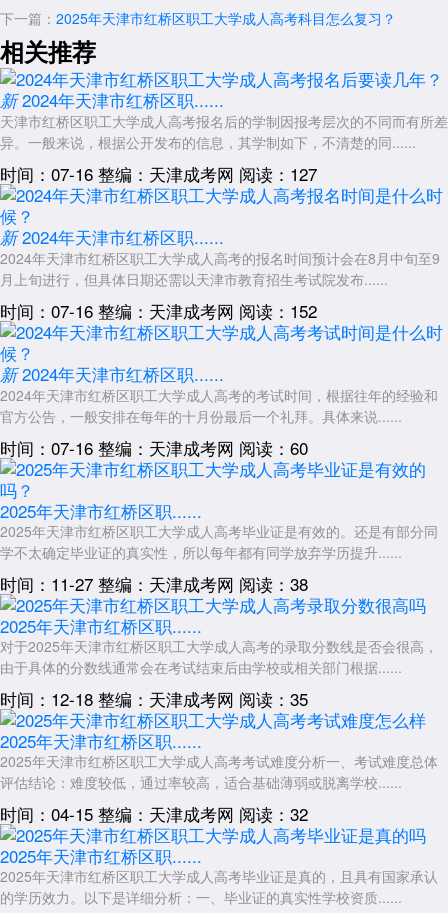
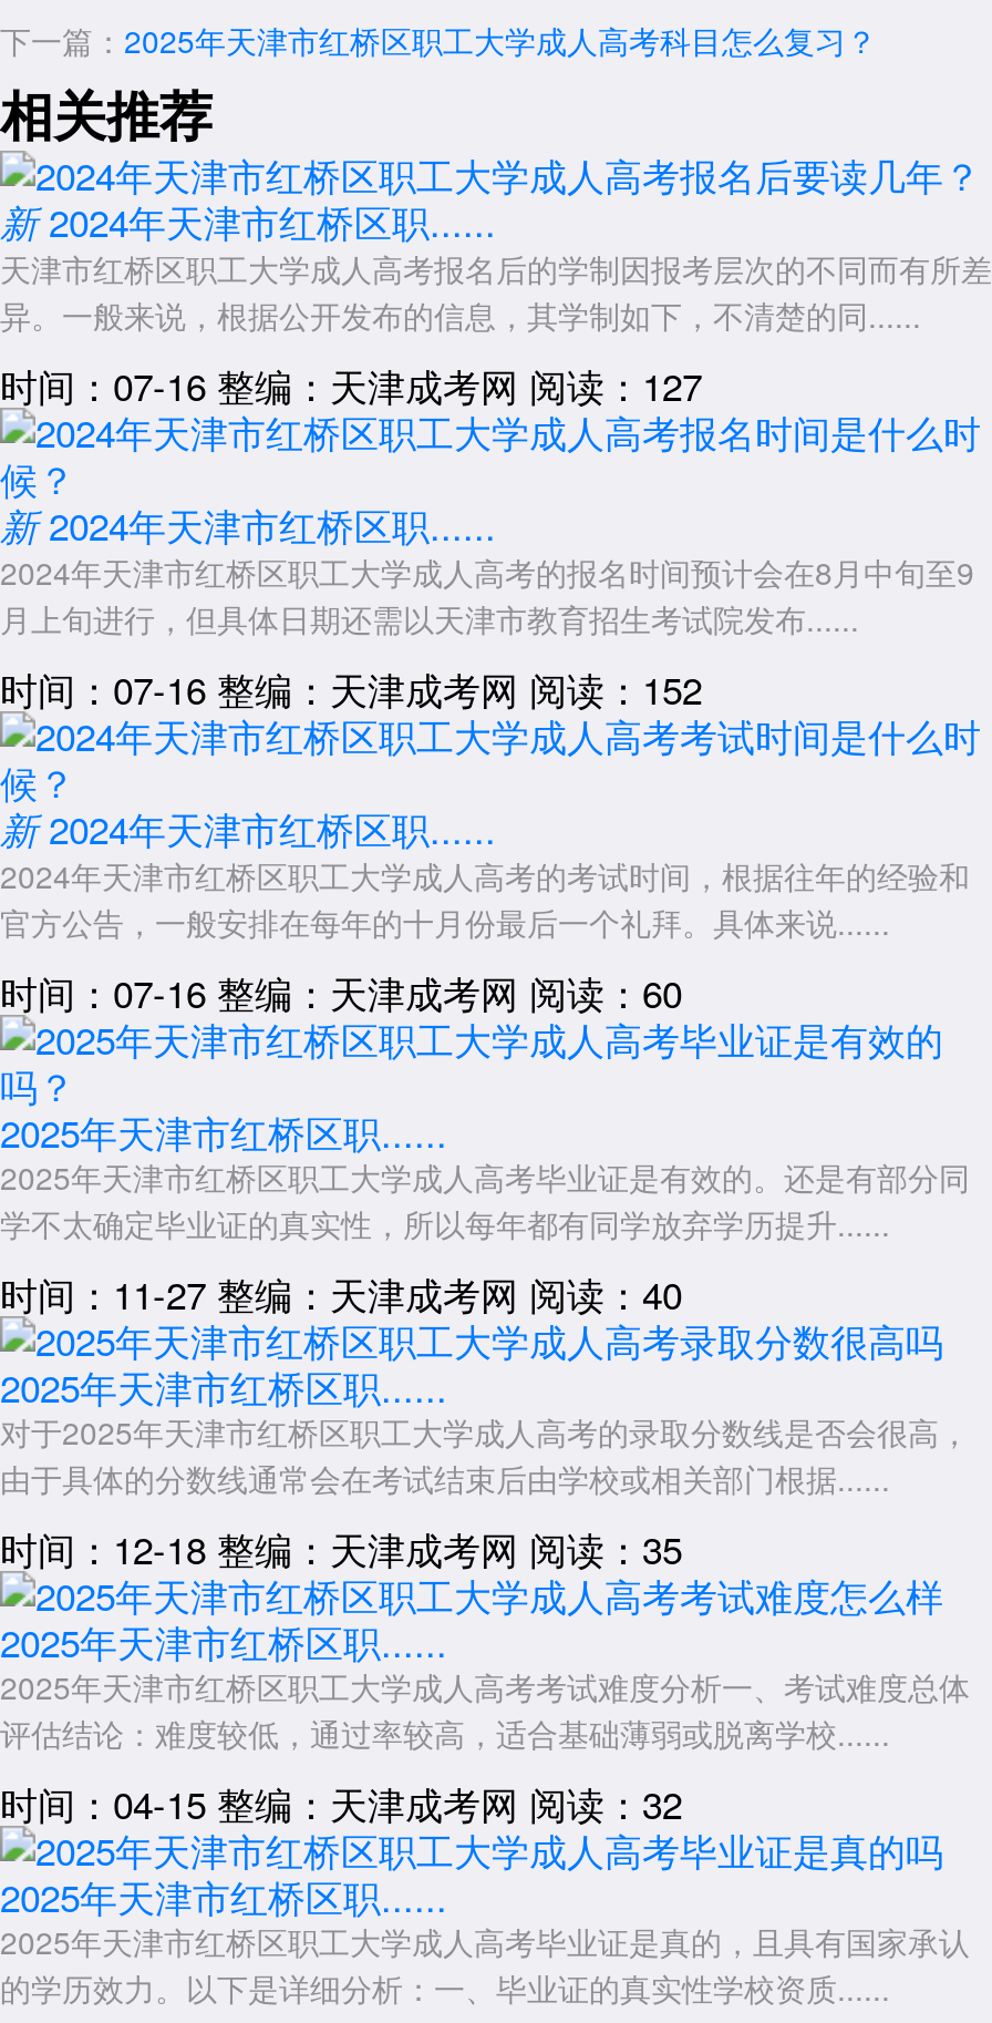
- 时间：11-27 整编：天津成考网 阅读：38
+ 时间：11-27 整编：天津成考网 阅读：40
